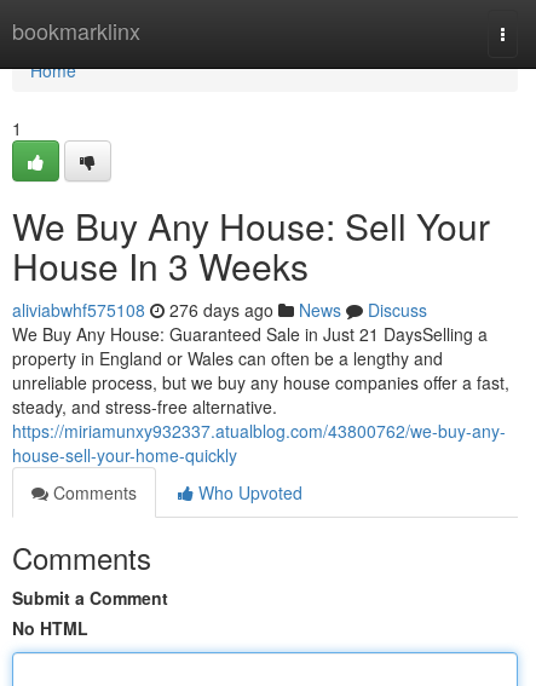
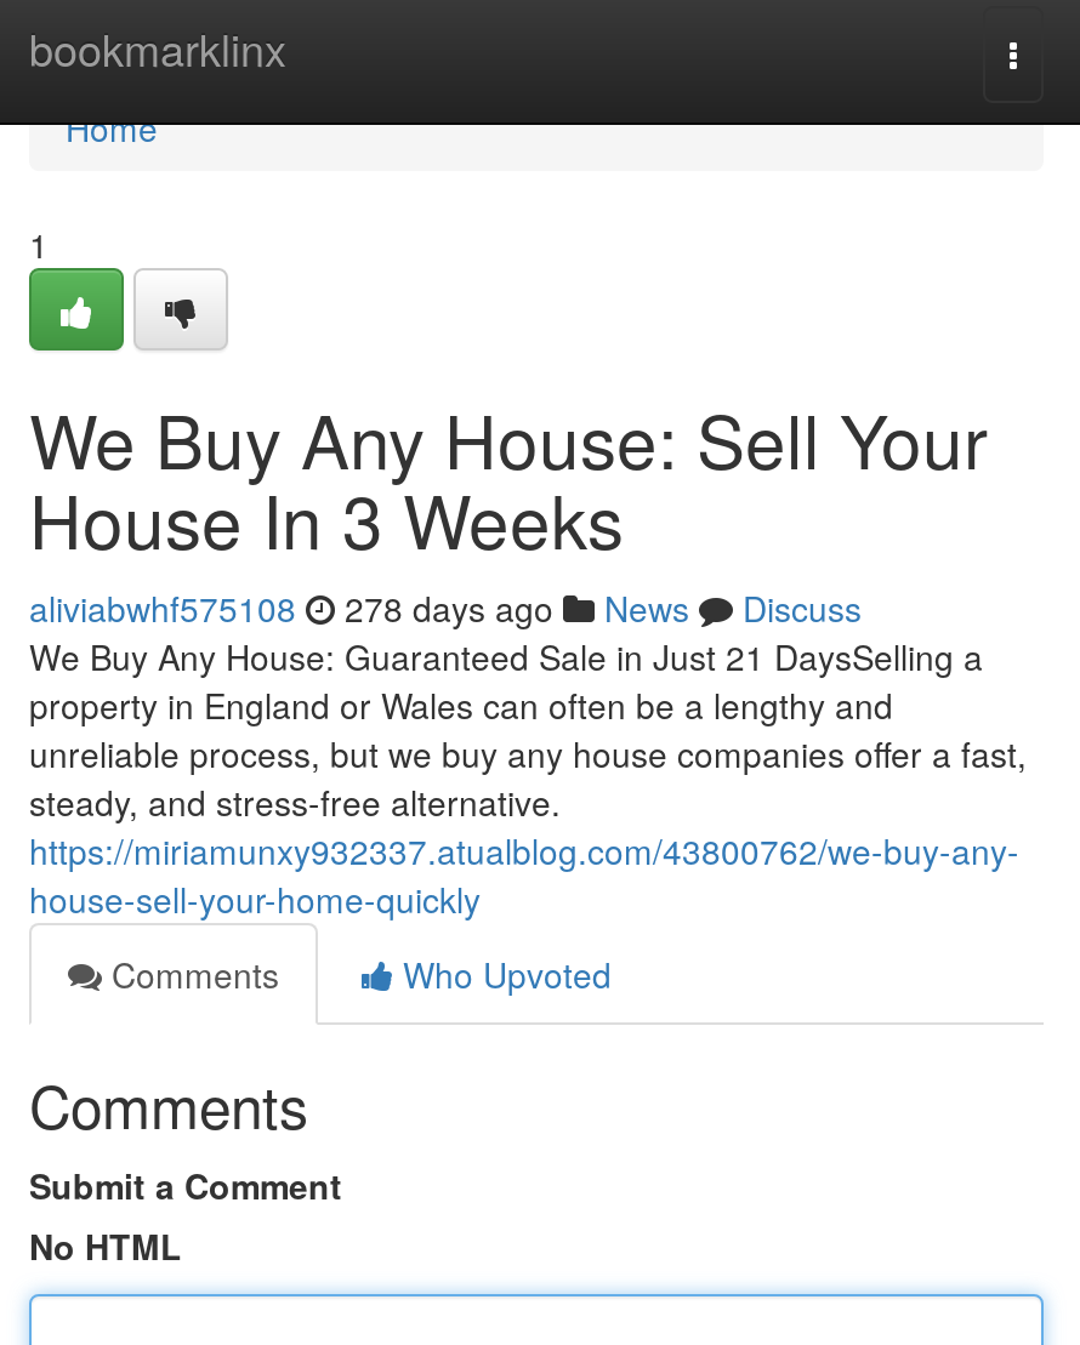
- aliviabwhf575108 276 days ago News Discuss
+ aliviabwhf575108 278 days ago News Discuss
